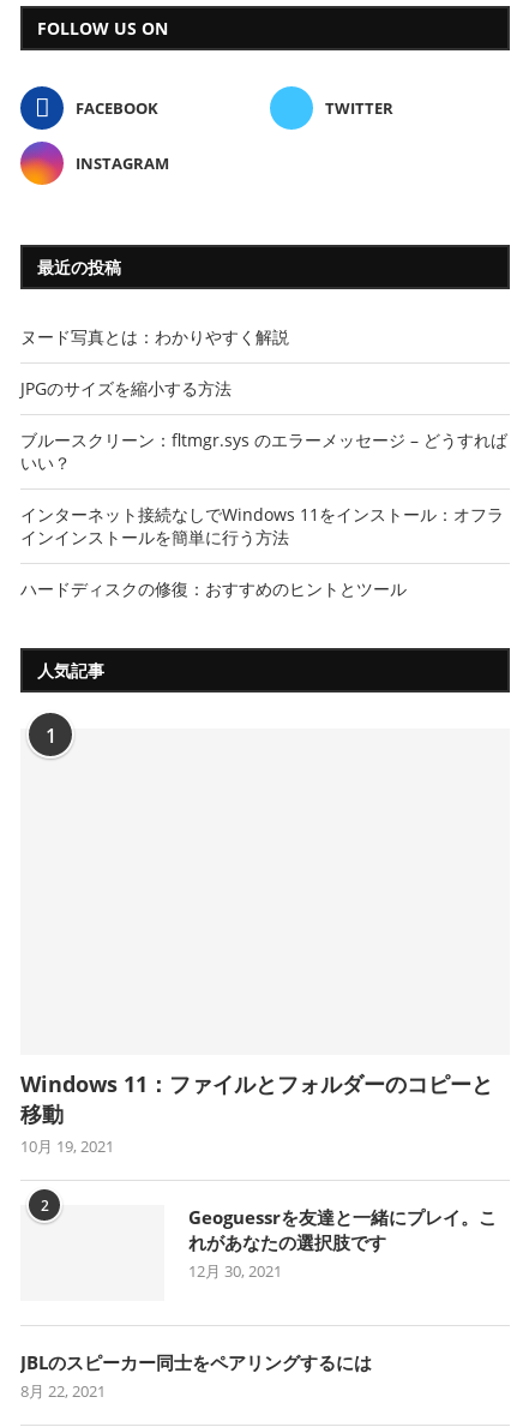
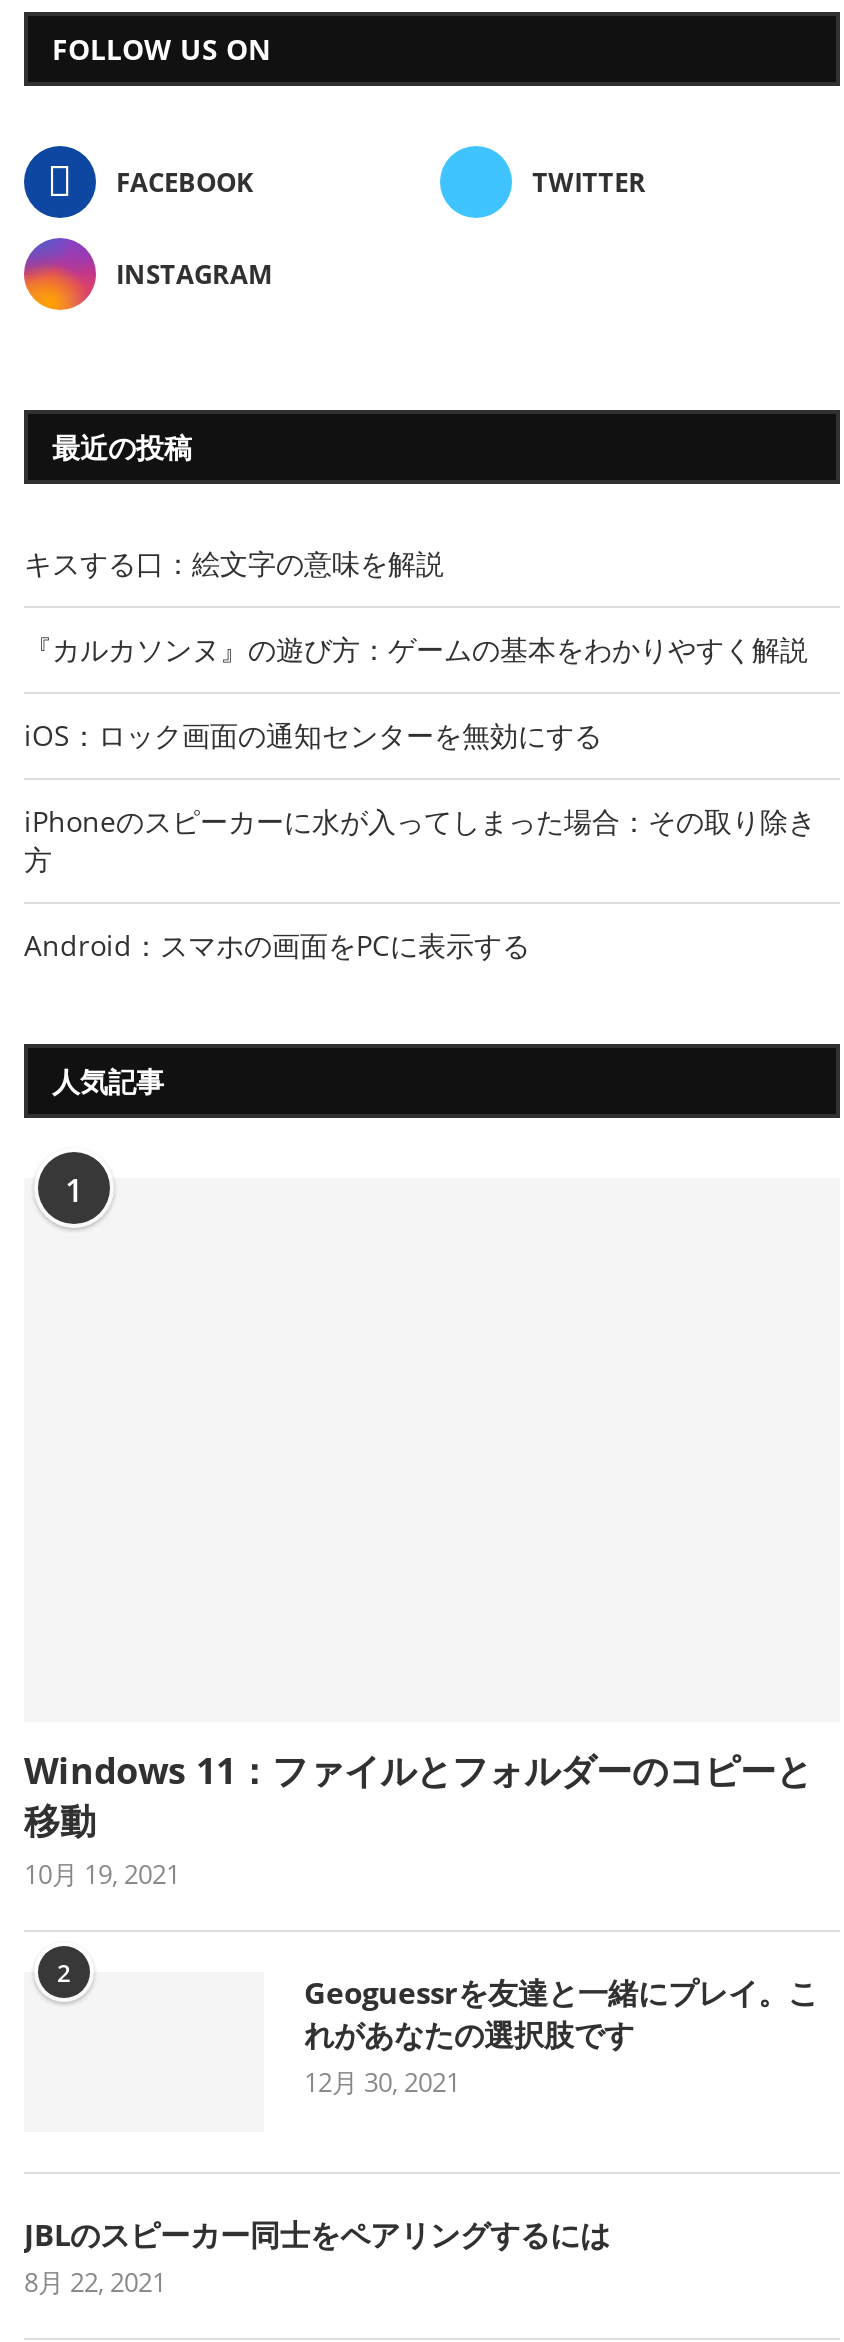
- ヌード写真とは：わかりやすく解説
+ キスする口：絵文字の意味を解説

- JPGのサイズを縮小する方法
+ 『カルカソンヌ』の遊び方：ゲームの基本をわかりやすく解説

- ブルースクリーン：fltmgr.sys のエラーメッセージ – どうすれば
- いい？
+ iOS：ロック画面の通知センターを無効にする

- インターネット接続なしでWindows 11をインストール：オフラ
- インインストールを簡単に行う方法
+ iPhoneのスピーカーに水が入ってしまった場合：その取り除き
+ 方

- ハードディスクの修復：おすすめのヒントとツール
+ Android：スマホの画面をPCに表示する
